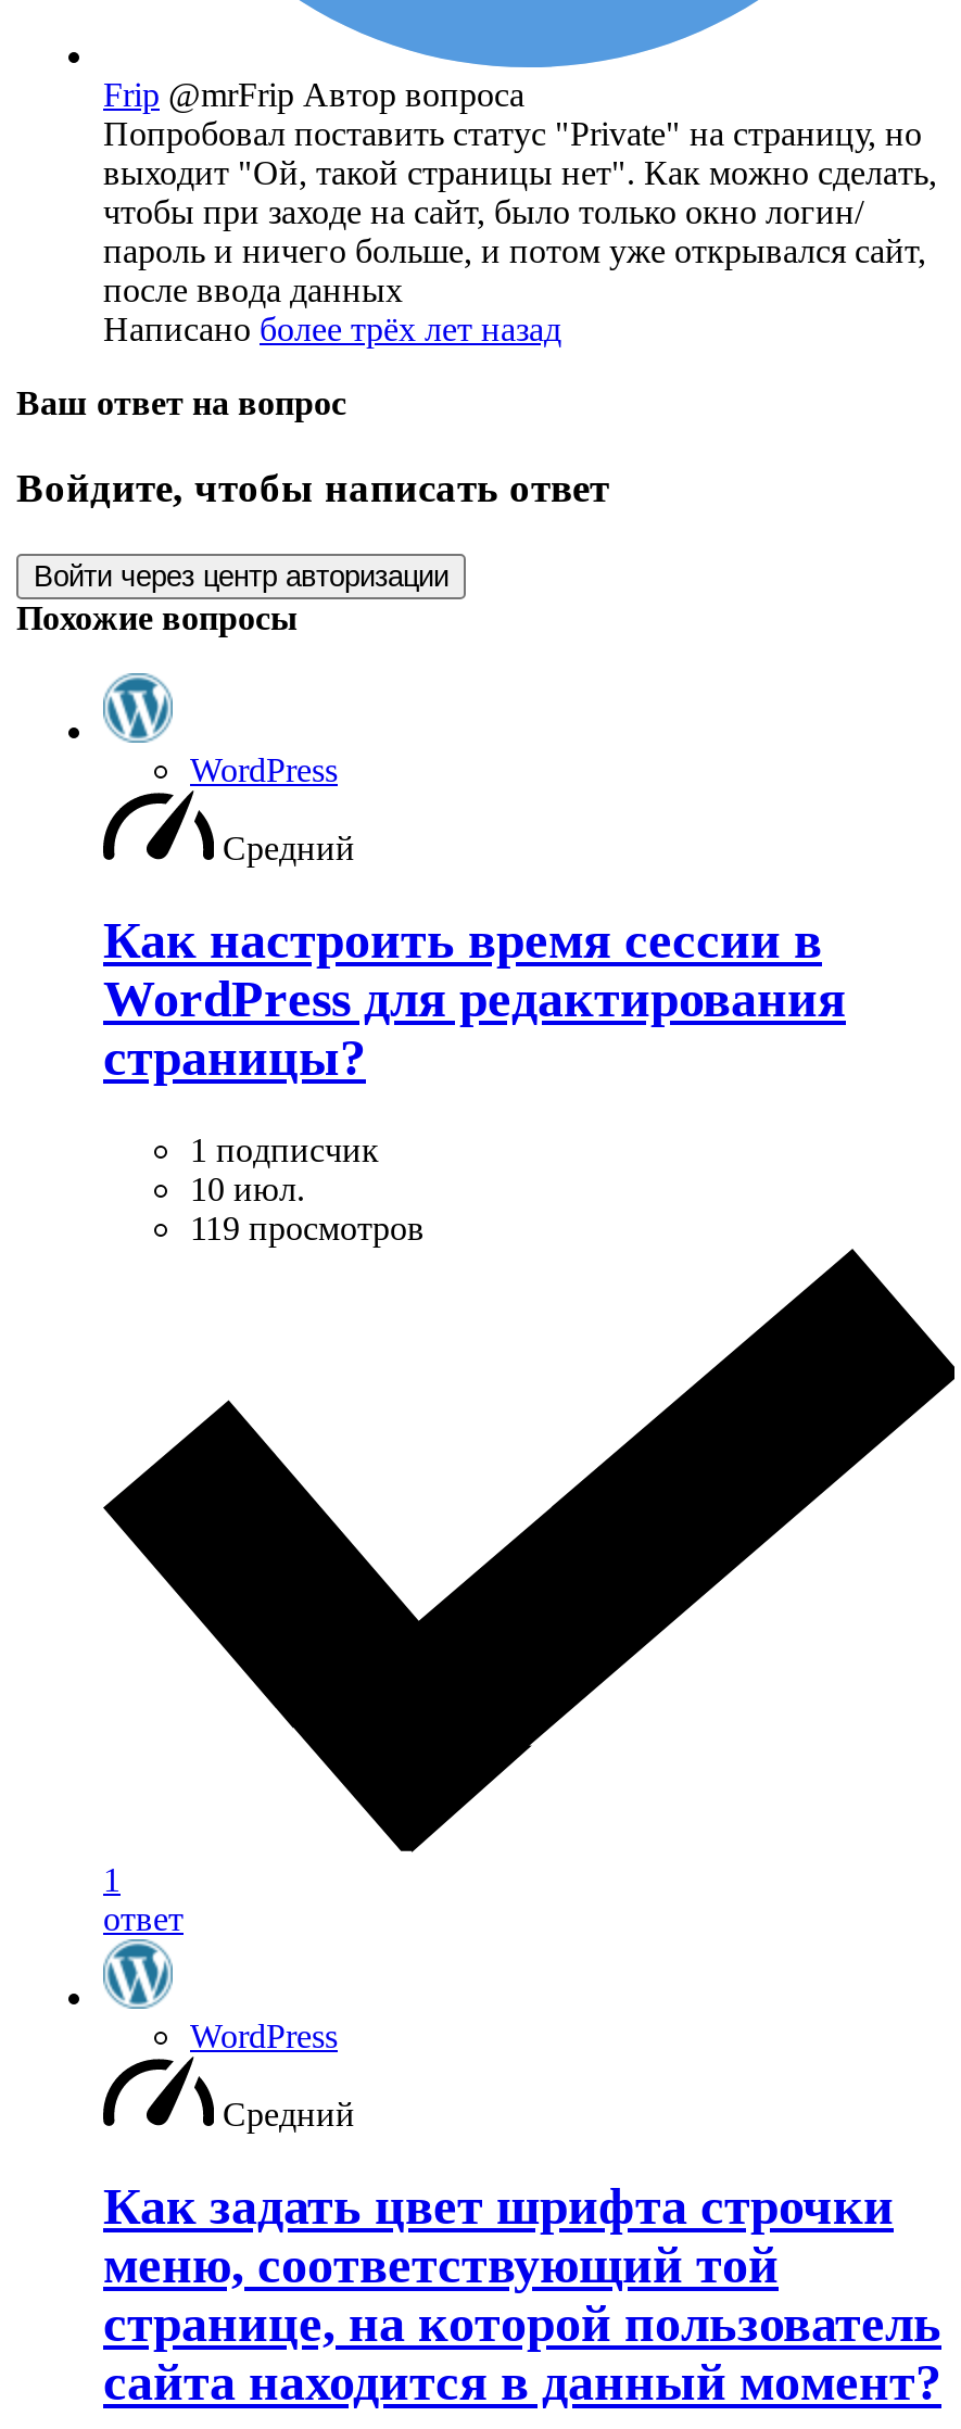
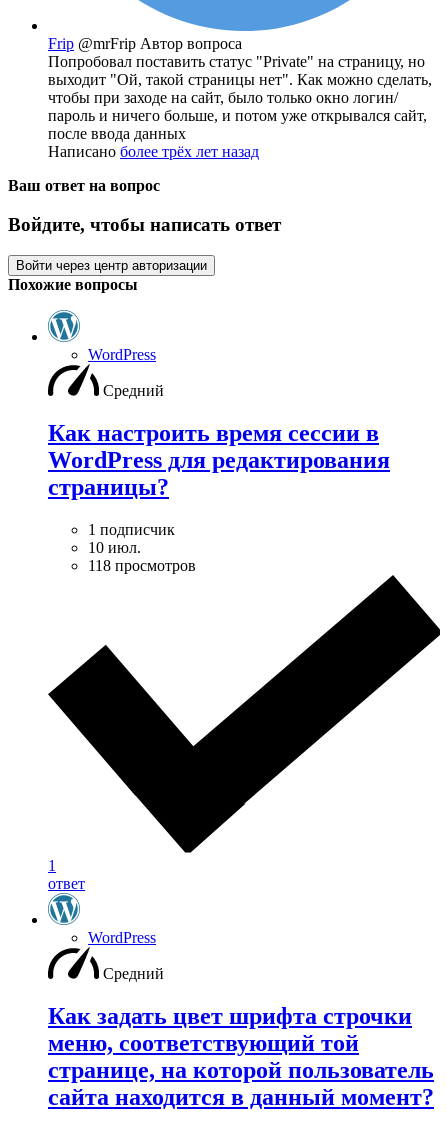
- 119 просмотров
+ 118 просмотров
